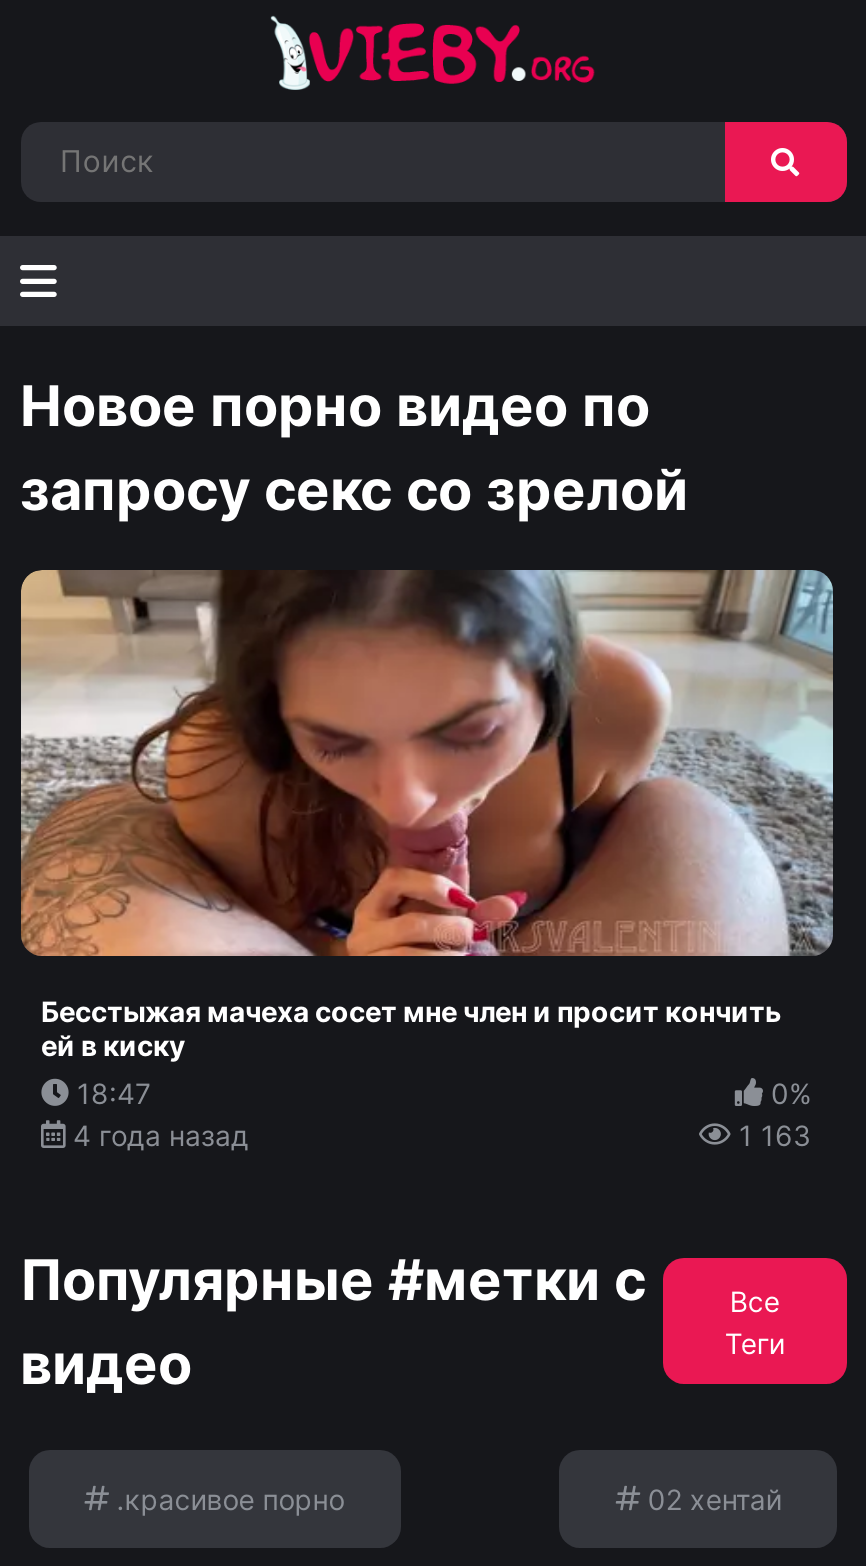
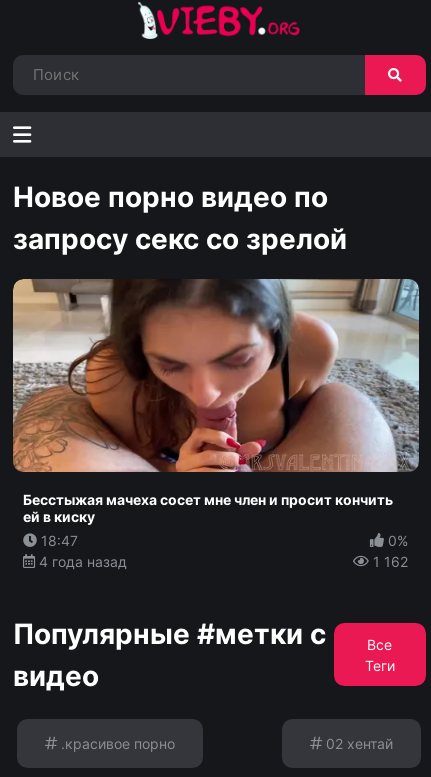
- 1 163
+ 1 162
